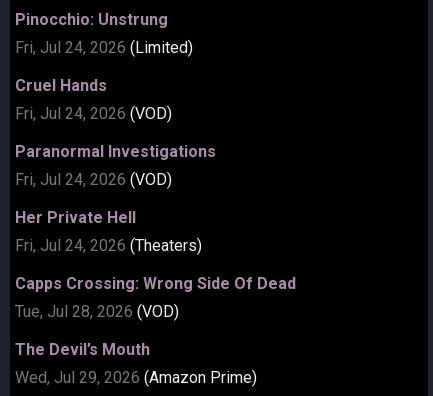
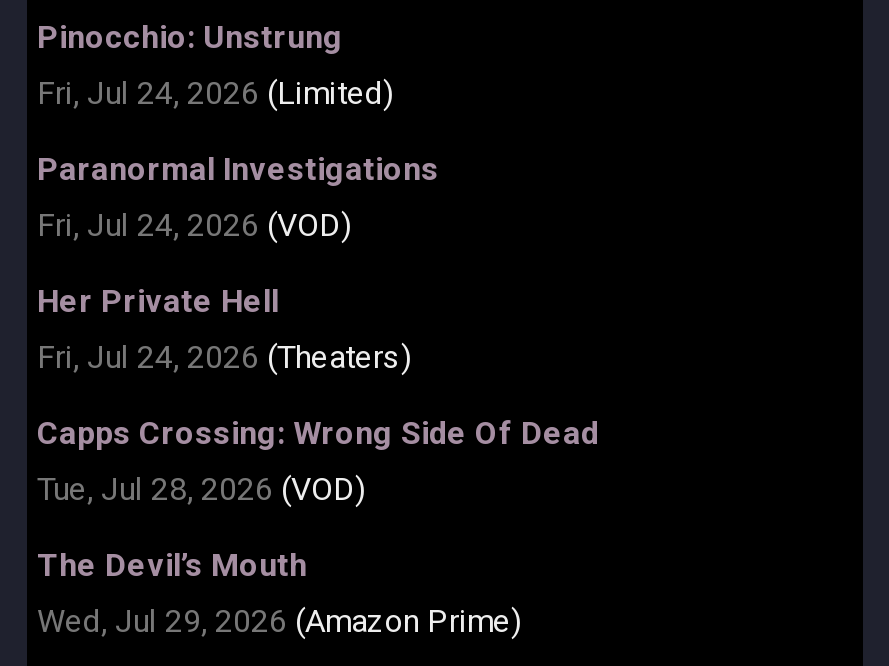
- Cruel Hands
- Fri, Jul 24, 2026 (VOD)
